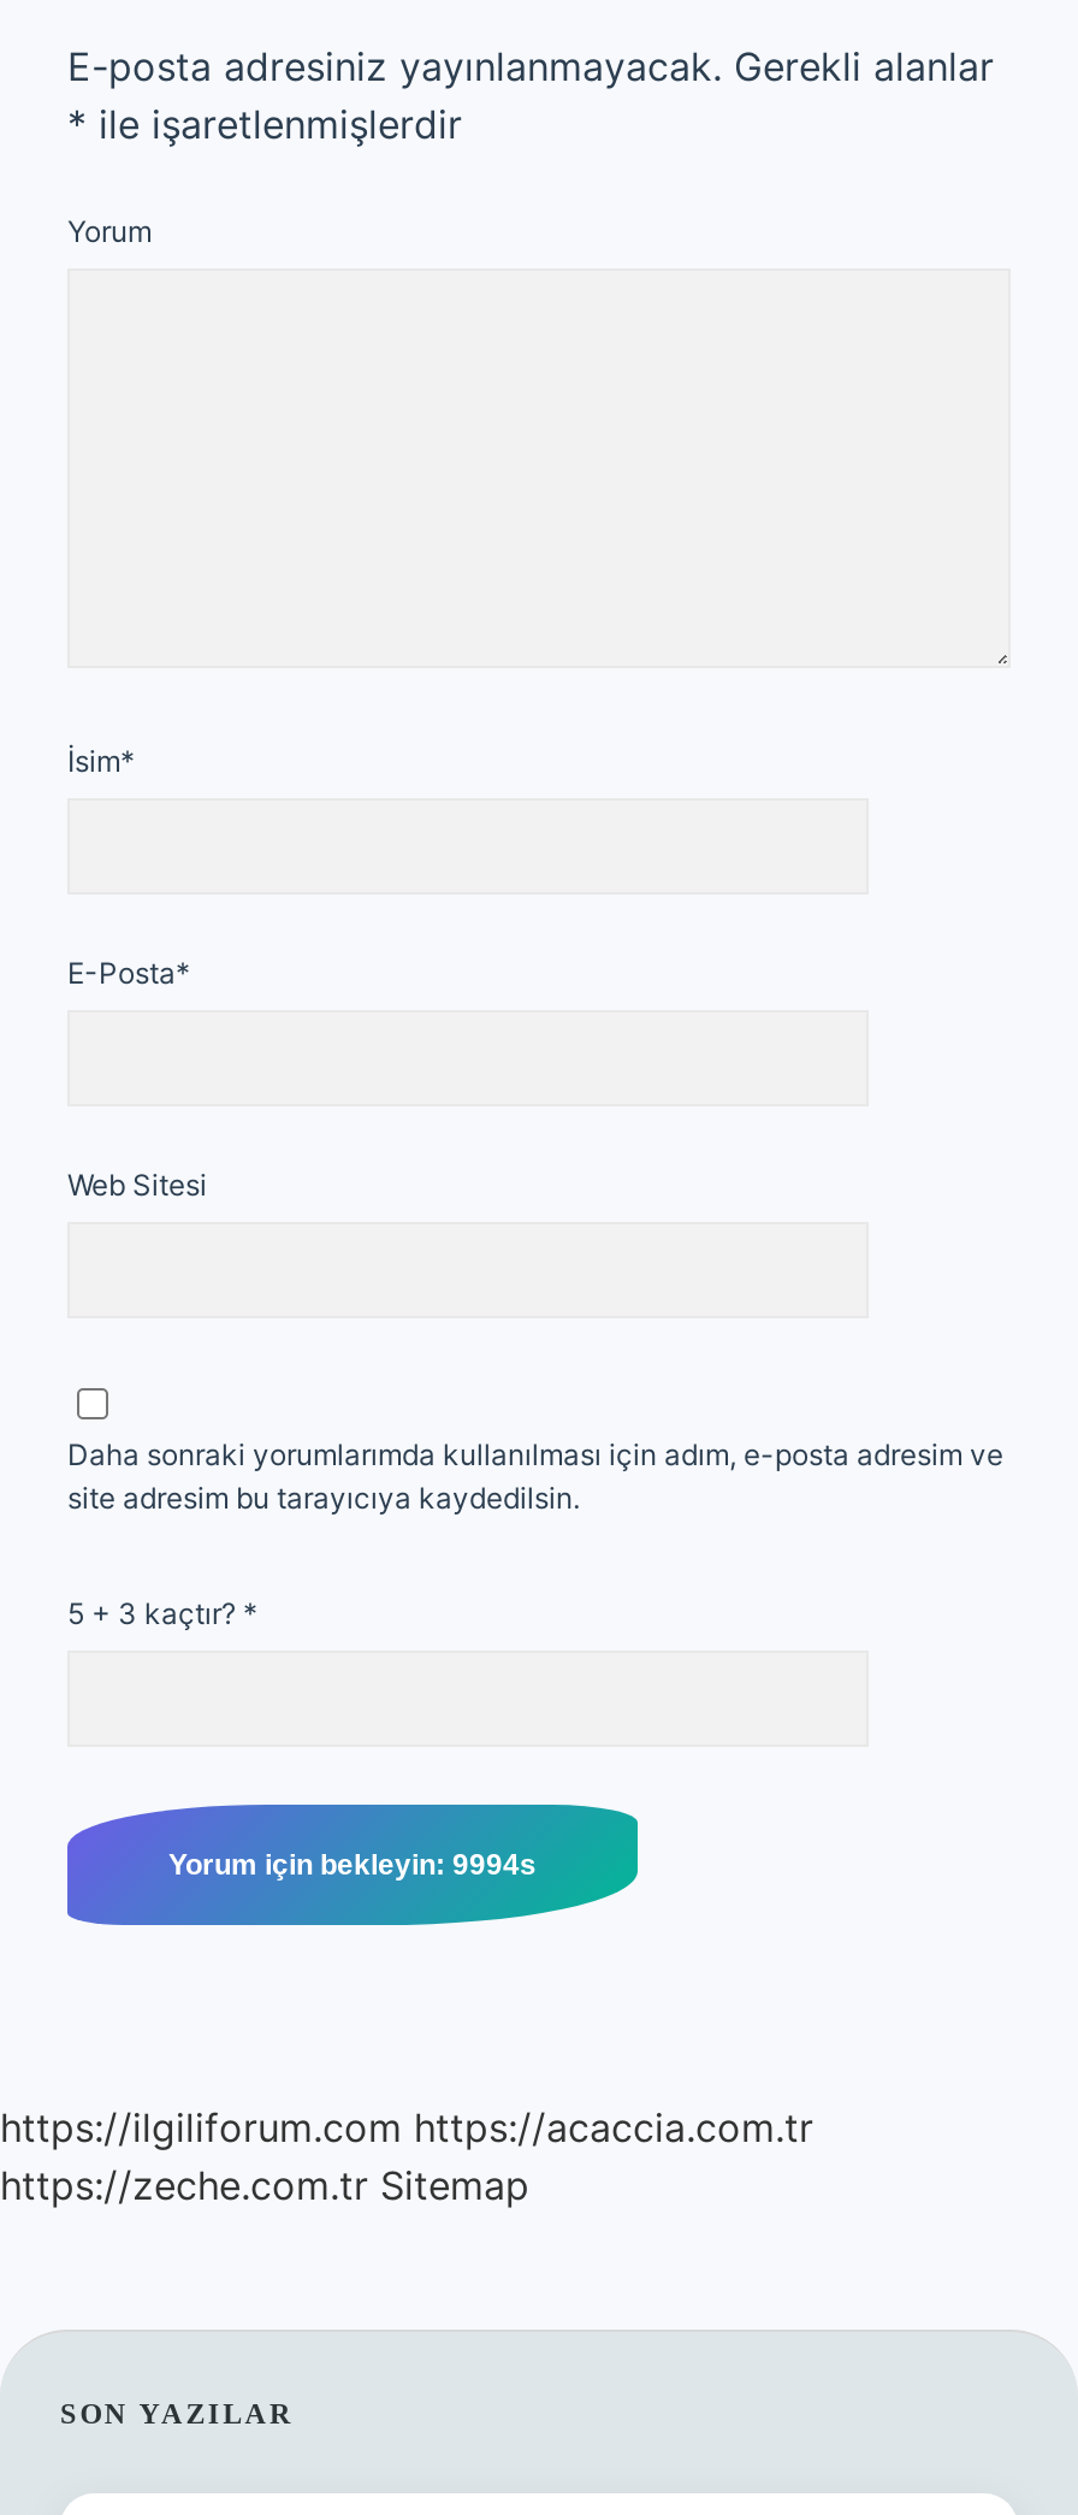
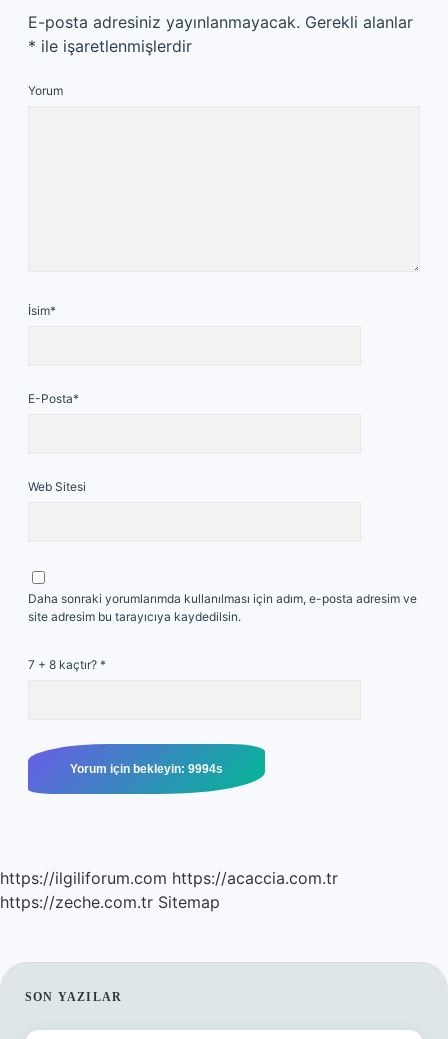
- 5 + 3 kaçtır? *
+ 7 + 8 kaçtır? *
